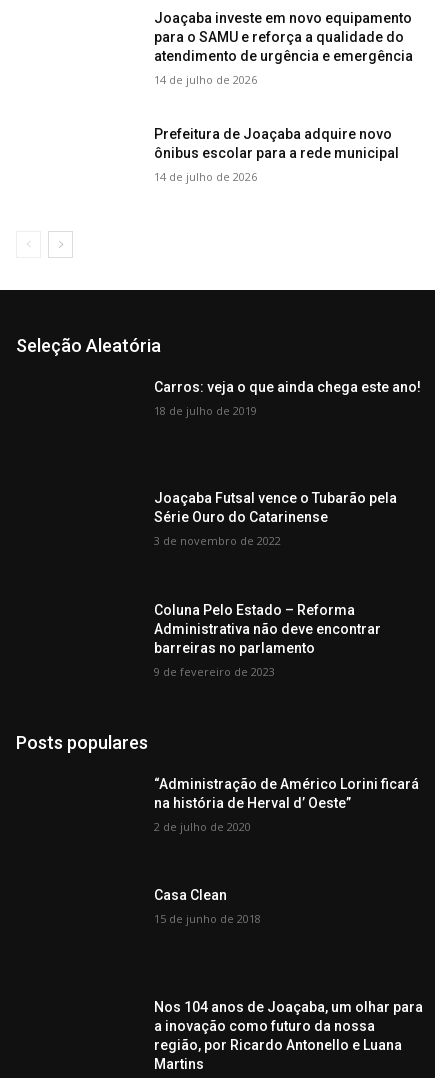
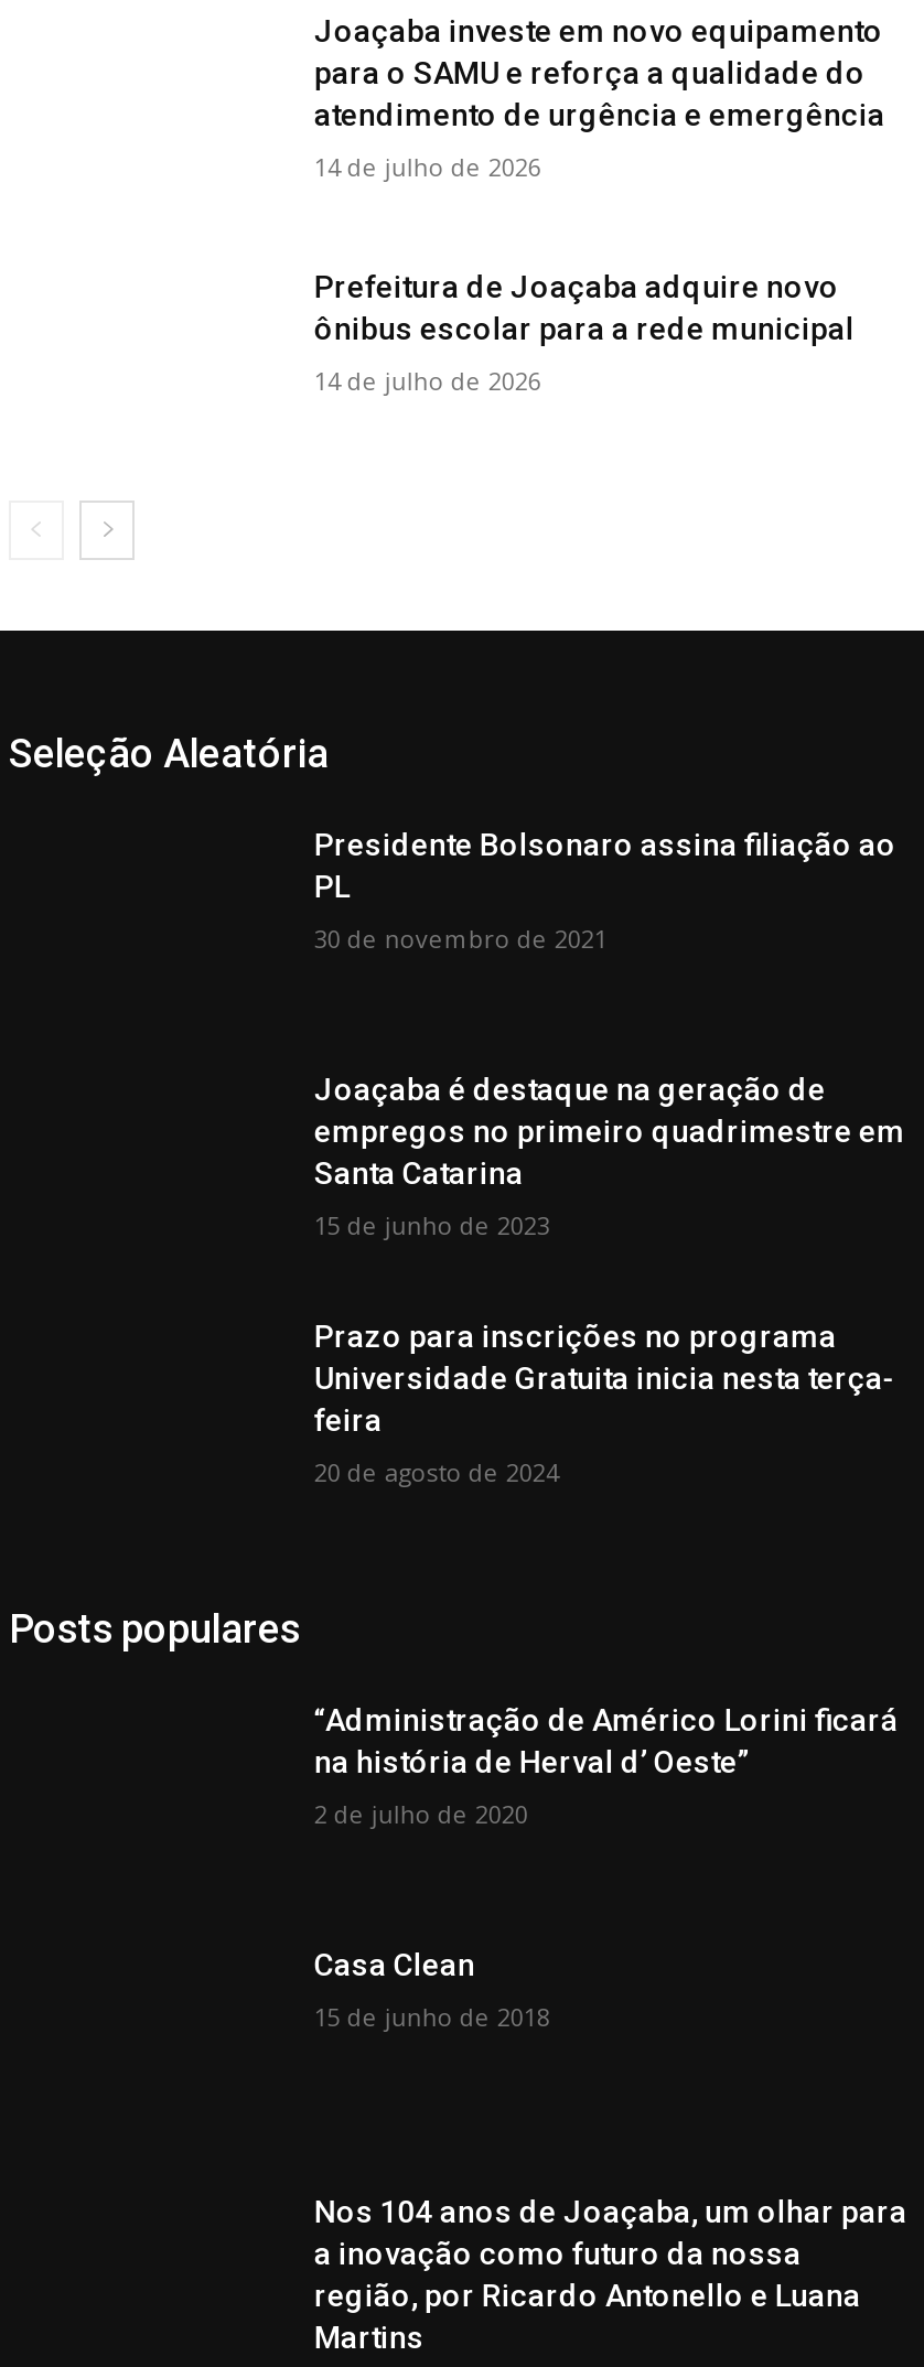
- Carros: veja o que ainda chega este ano!
+ Presidente Bolsonaro assina filiação ao
+ PL

- 18 de julho de 2019
+ 30 de novembro de 2021

- Joaçaba Futsal vence o Tubarão pela
- Série Ouro do Catarinense
+ Joaçaba é destaque na geração de
+ empregos no primeiro quadrimestre em
+ Santa Catarina

- 3 de novembro de 2022
+ 15 de junho de 2023

- Coluna Pelo Estado – Reforma
- Administrativa não deve encontrar
- barreiras no parlamento
+ Prazo para inscrições no programa
+ Universidade Gratuita inicia nesta terça-
+ feira

- 9 de fevereiro de 2023
+ 20 de agosto de 2024
